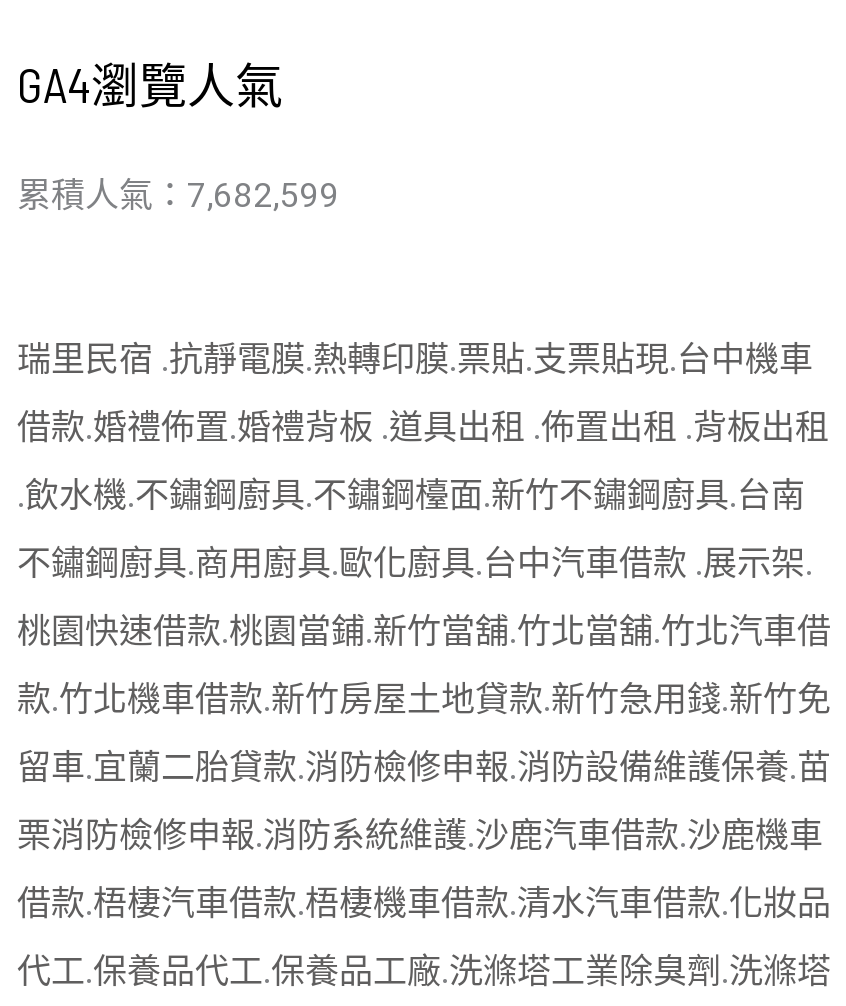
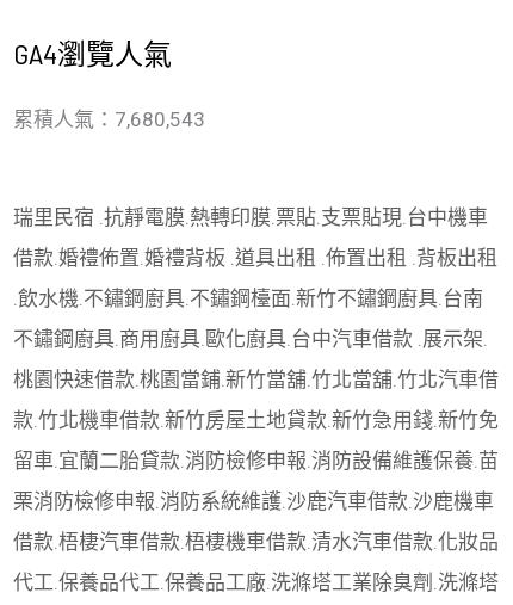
- 累積人氣：7,682,599
+ 累積人氣：7,680,543
